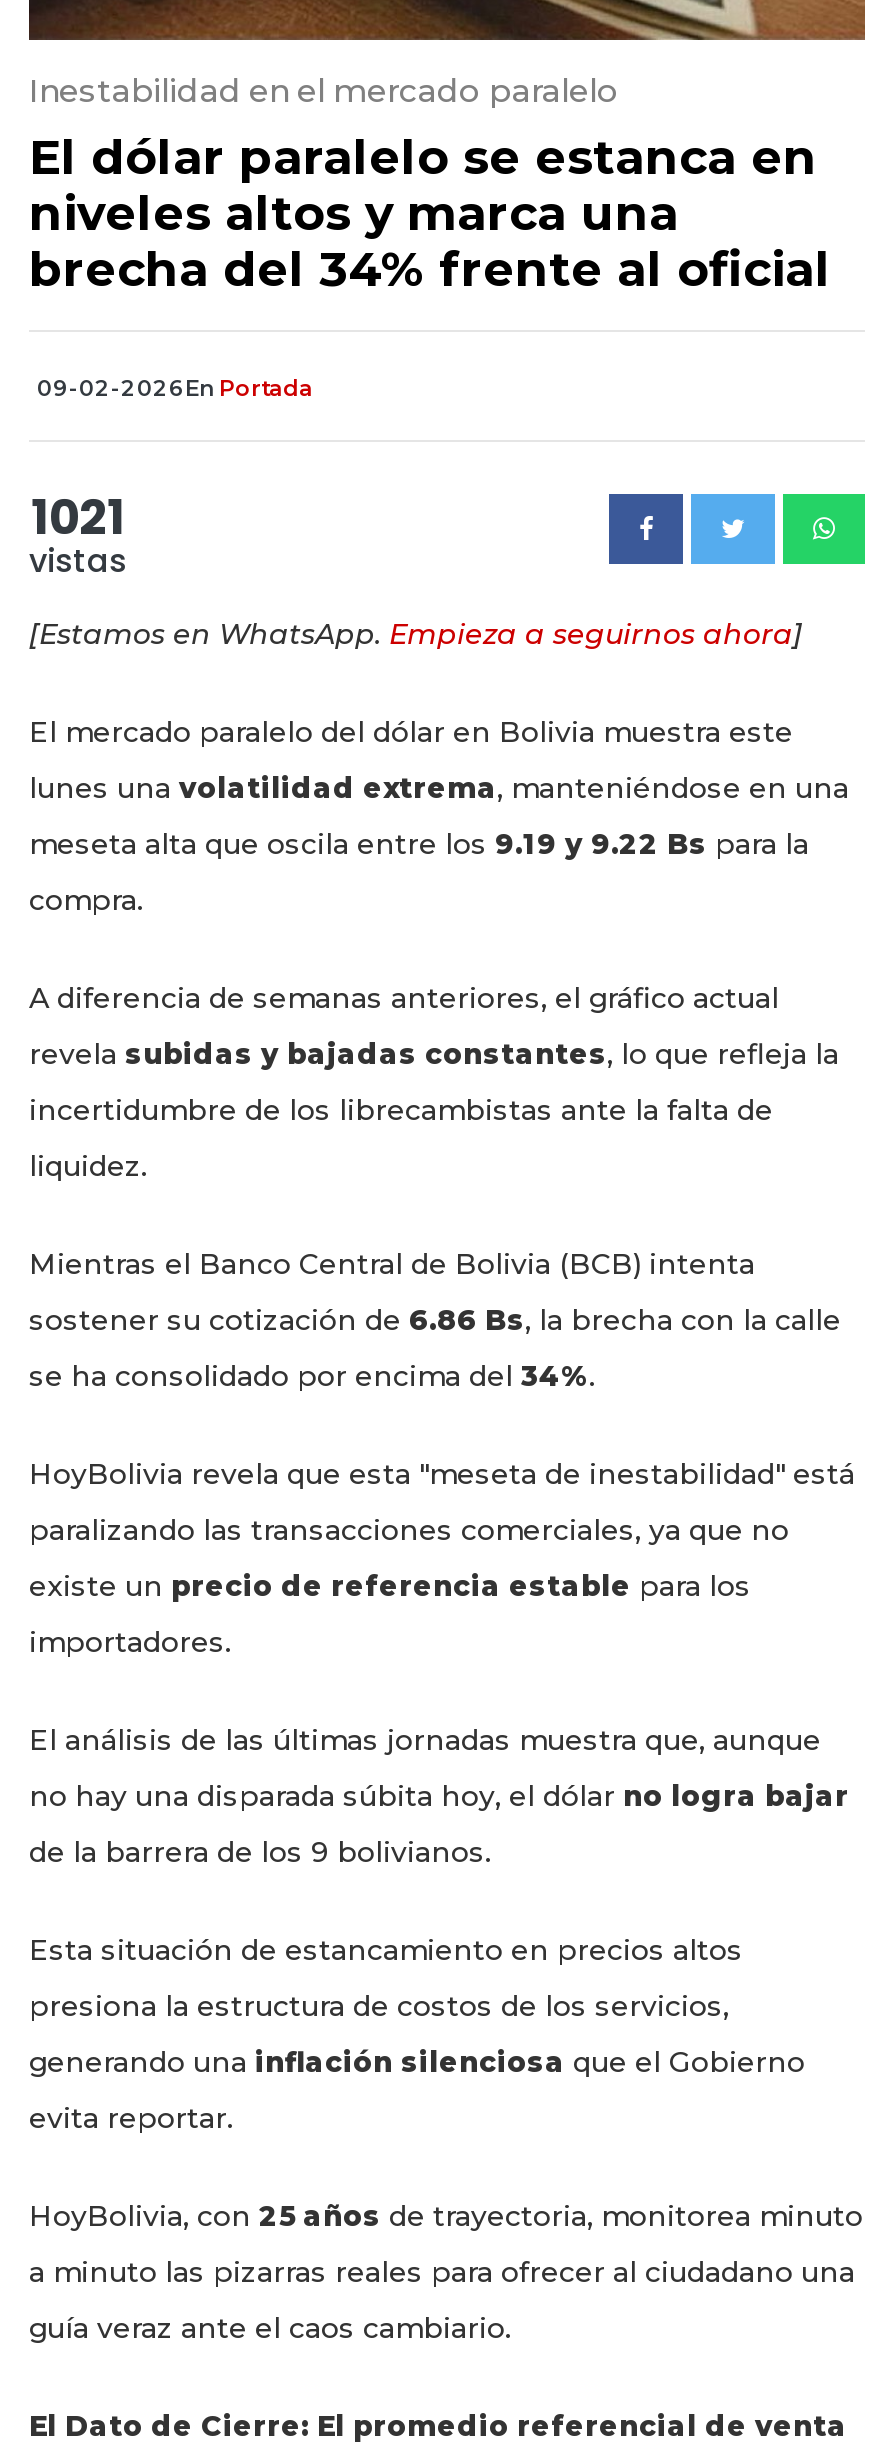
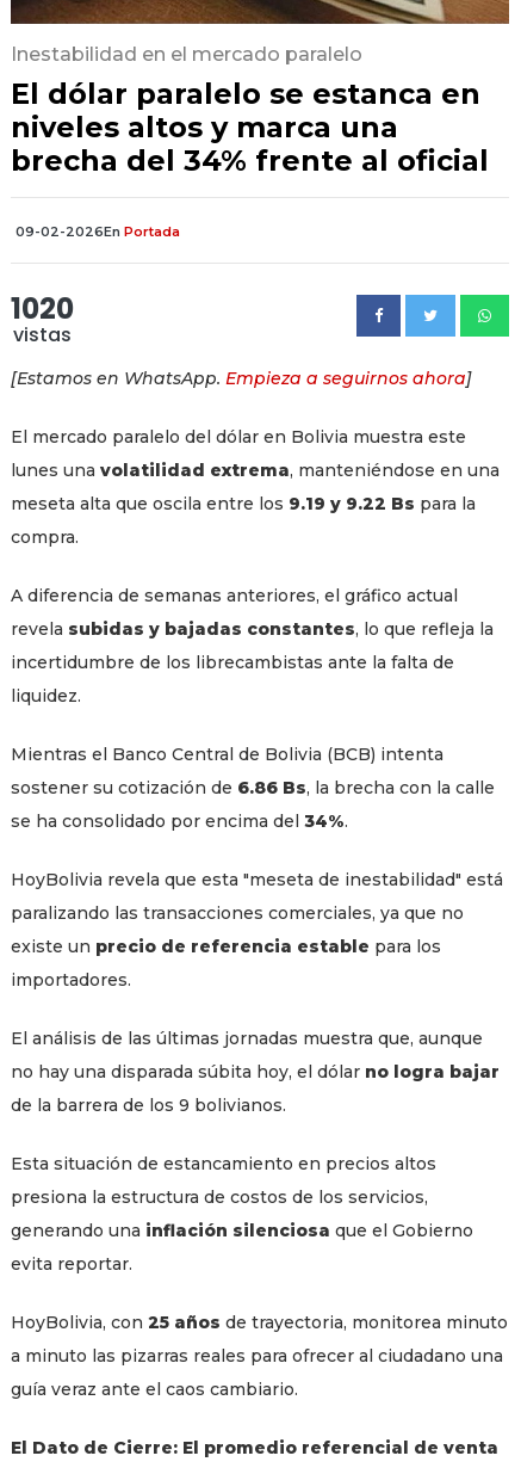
- 1021
+ 1020
